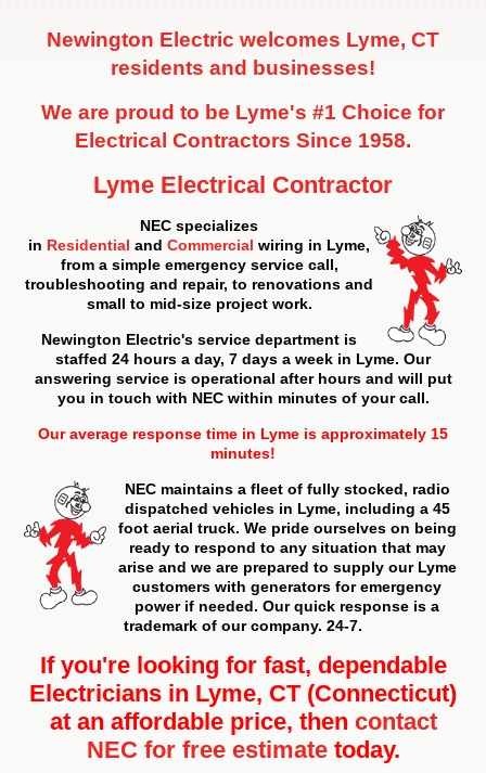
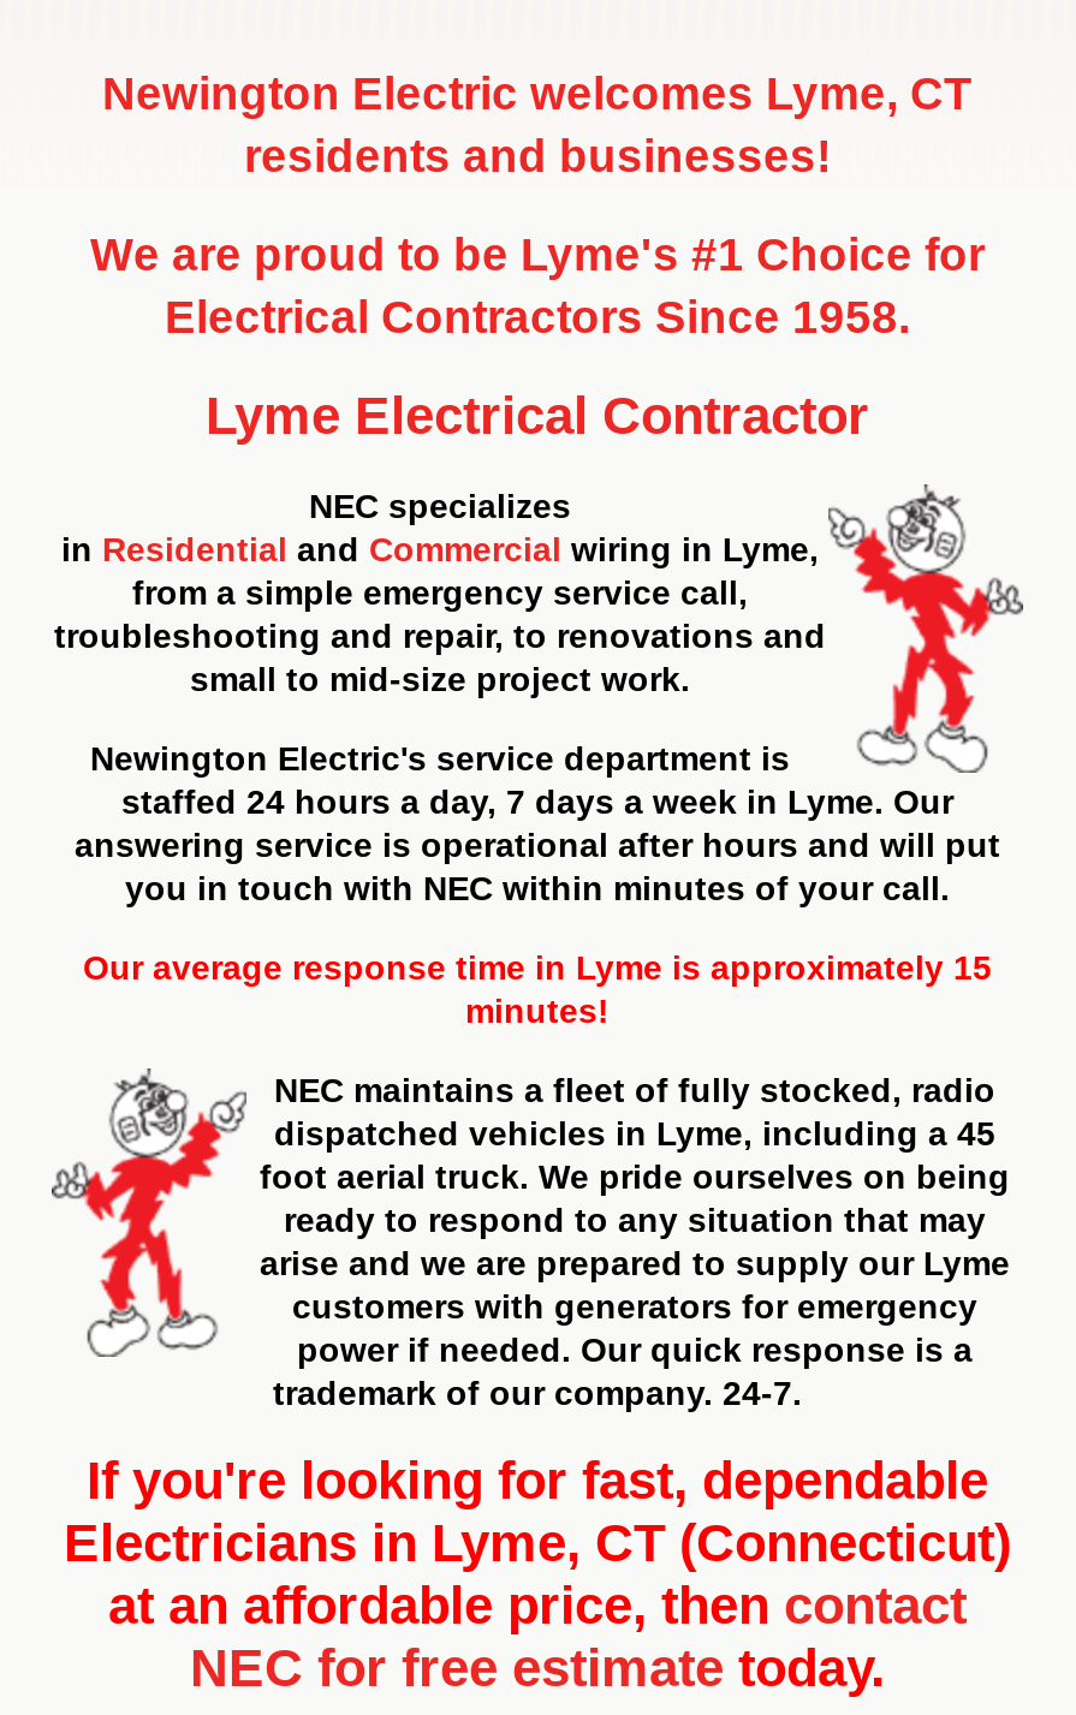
- [image]
+ [image]
